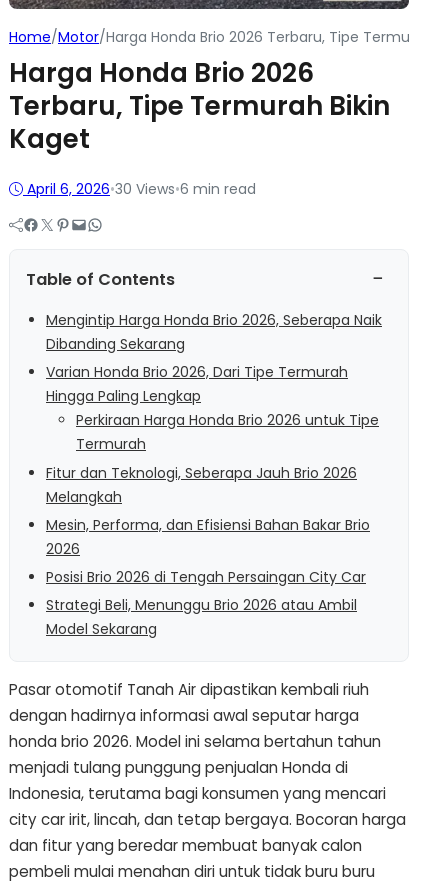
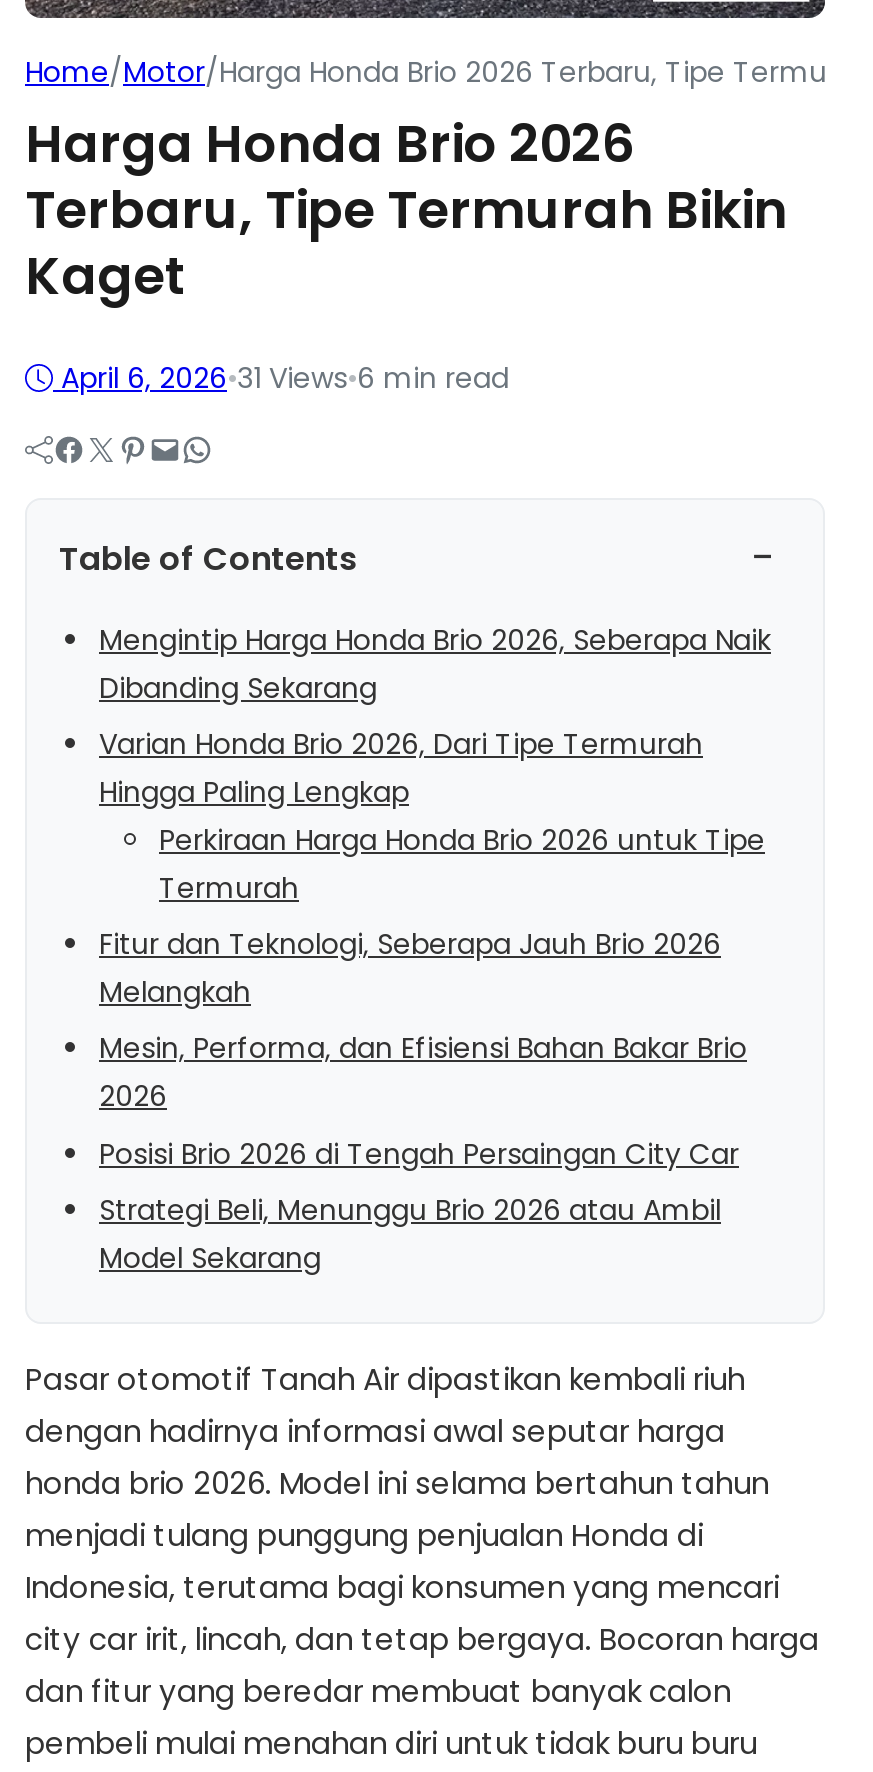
- April 6, 2026 • 30 Views • 6 min read
+ April 6, 2026 • 31 Views • 6 min read
